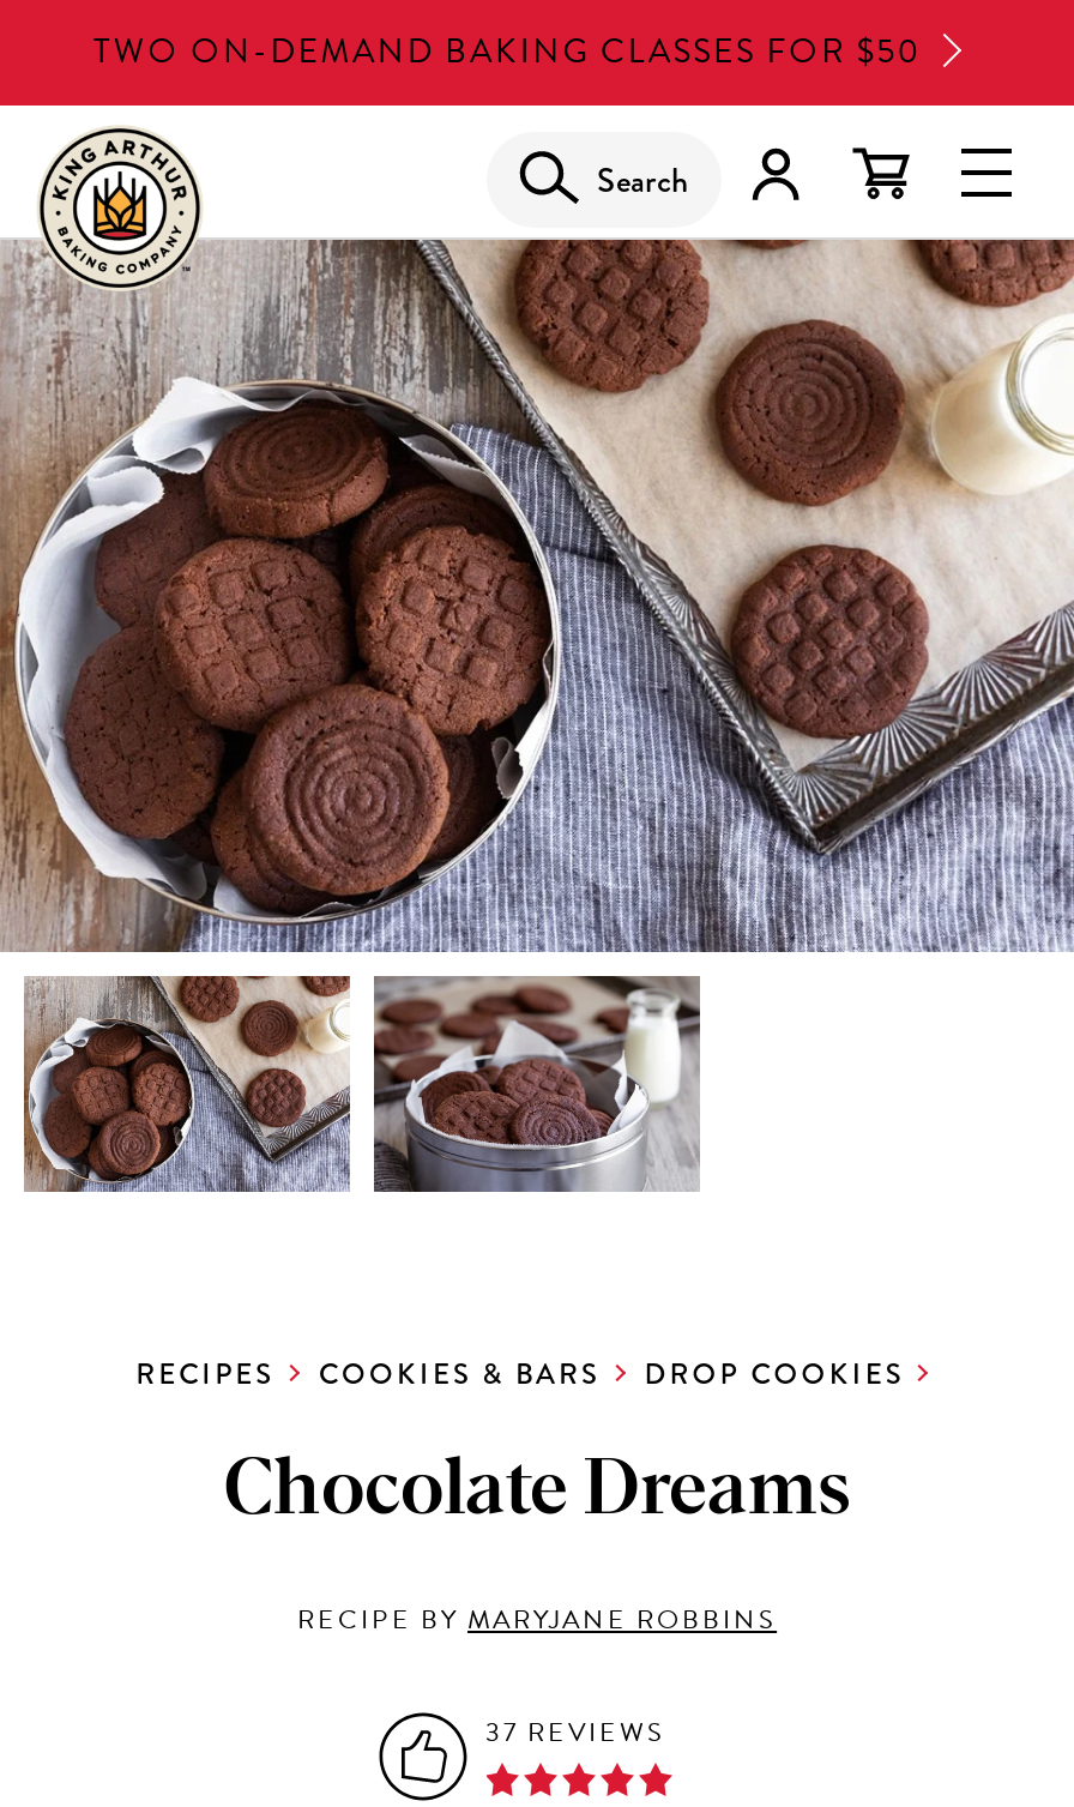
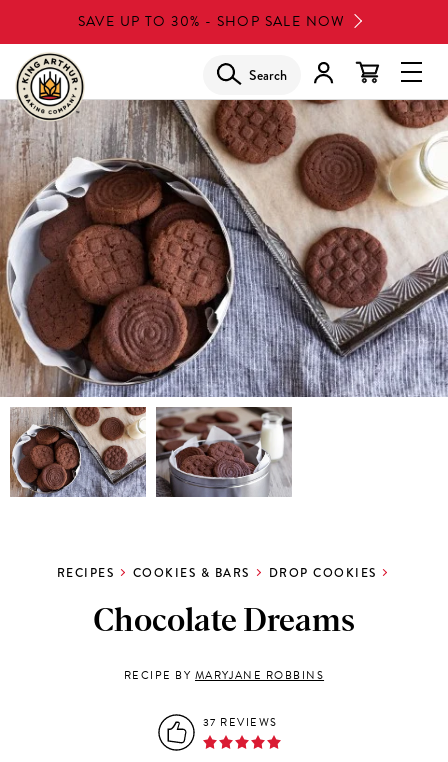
- TWO ON-DEMAND BAKING CLASSES FOR $50
+ SAVE UP TO 30% - SHOP SALE NOW
